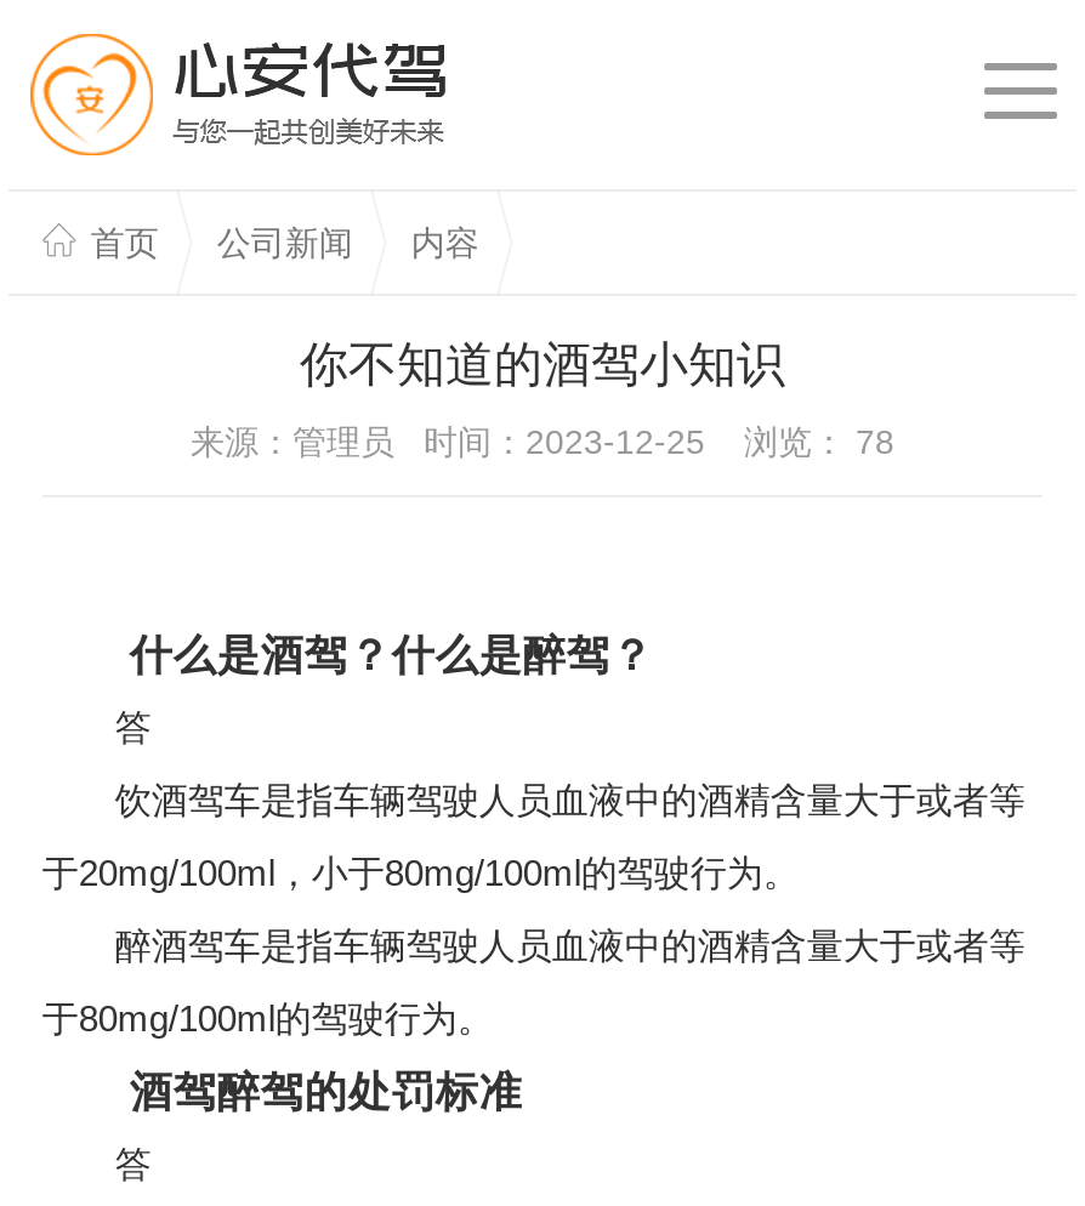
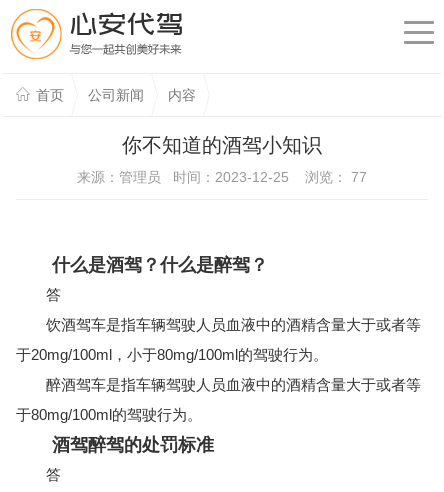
- 来源：管理员 时间：2023-12-25 浏览：78
+ 来源：管理员 时间：2023-12-25 浏览：77
